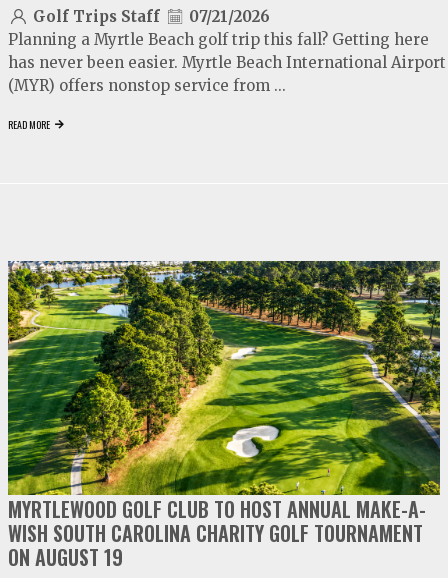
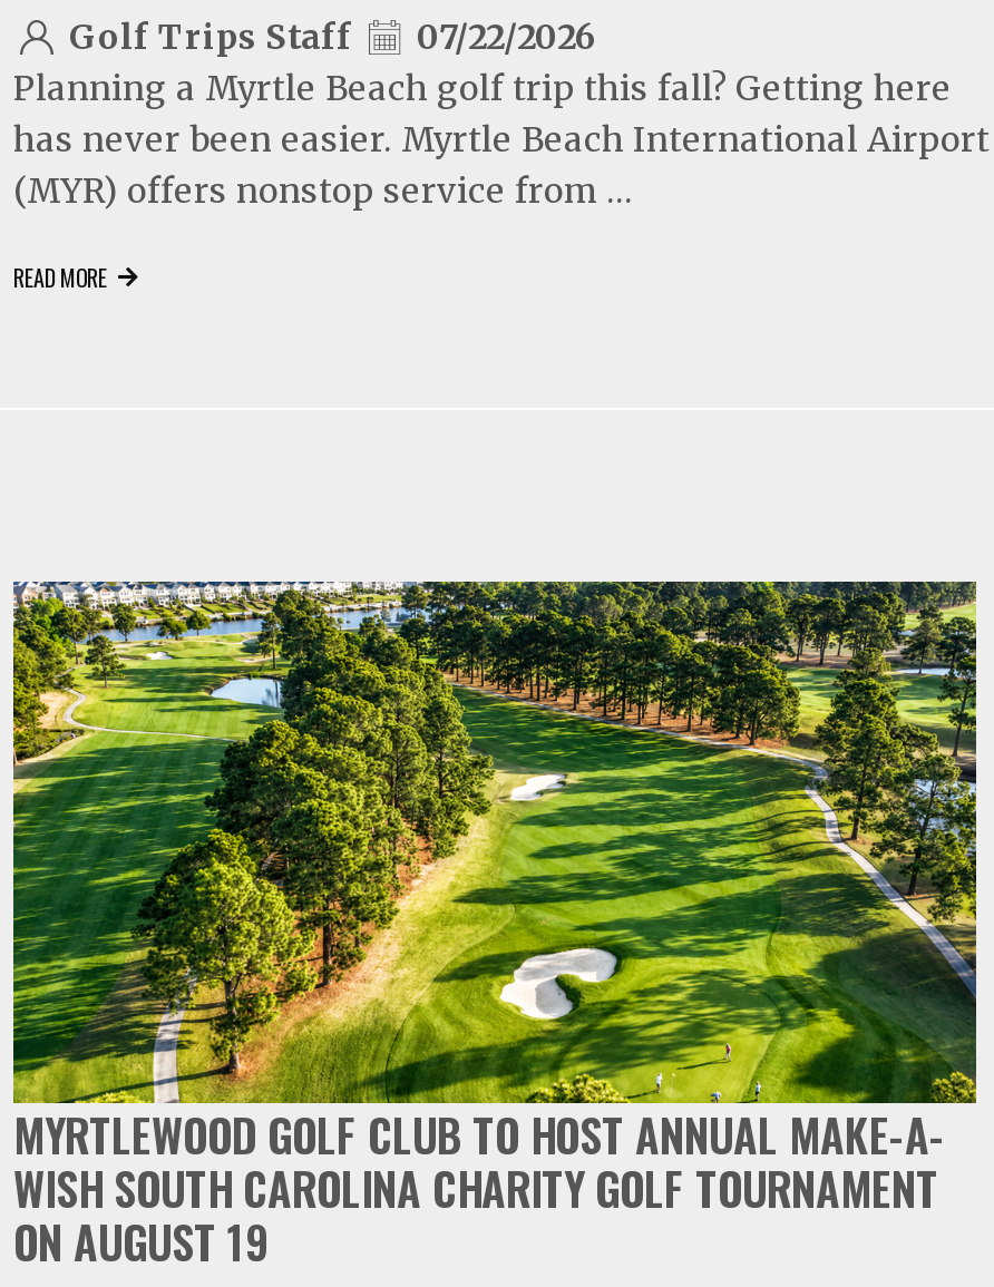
- Golf Trips Staff 07/21/2026
+ Golf Trips Staff 07/22/2026
